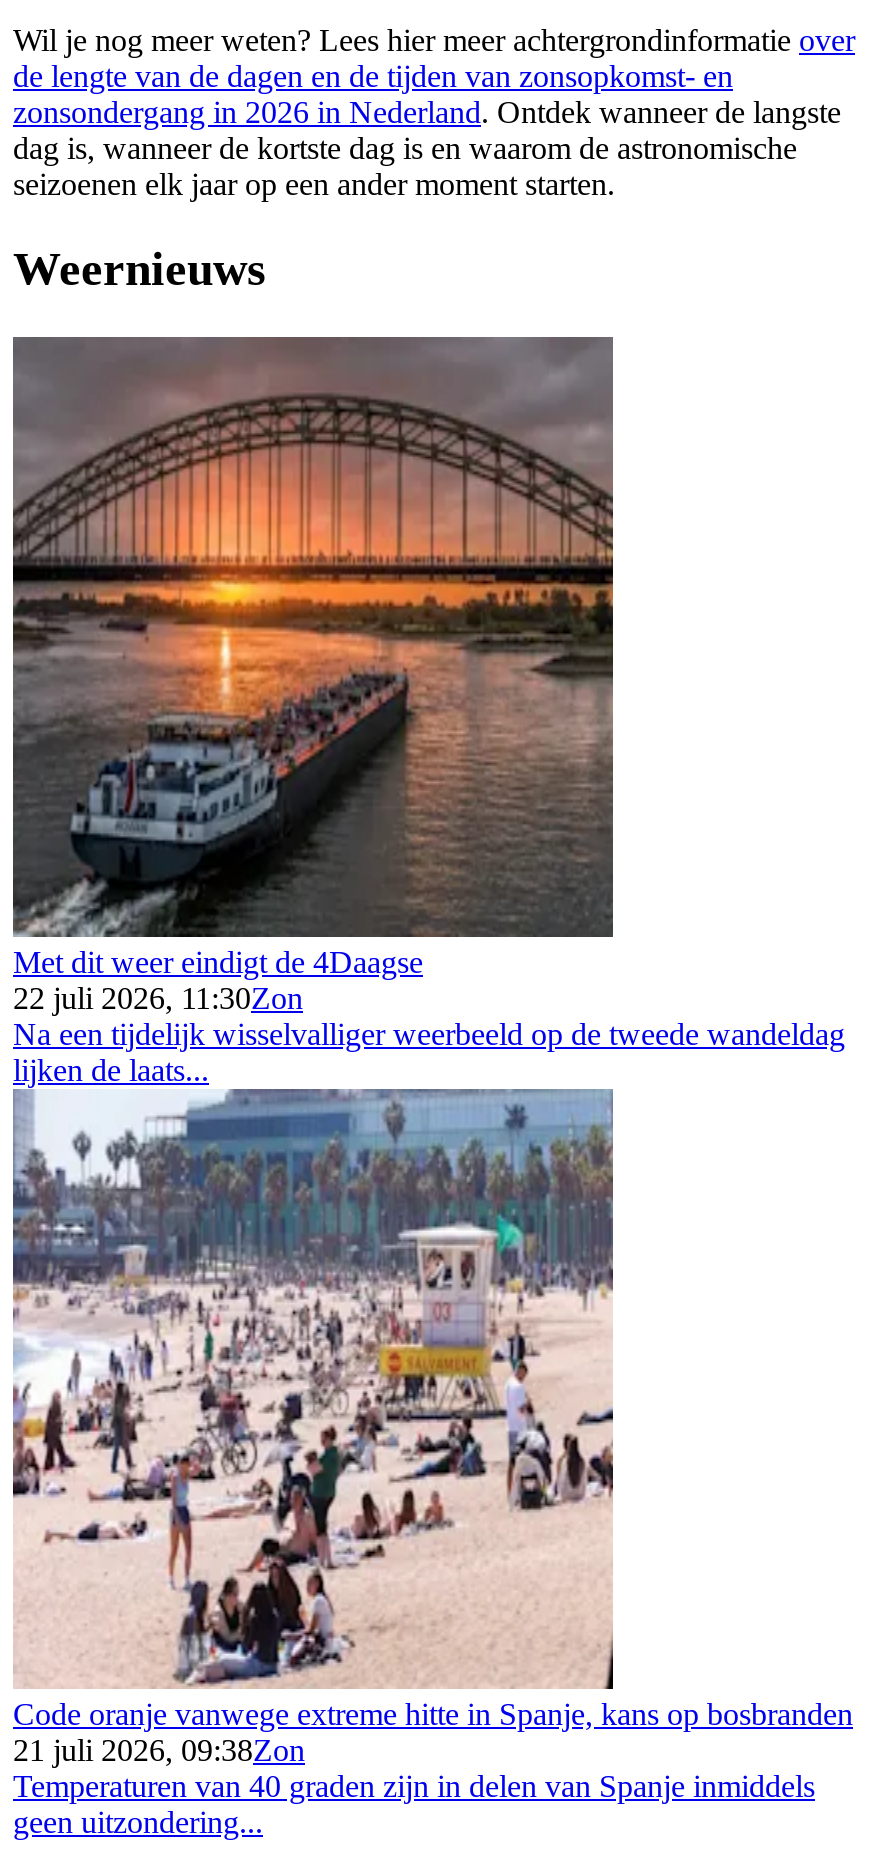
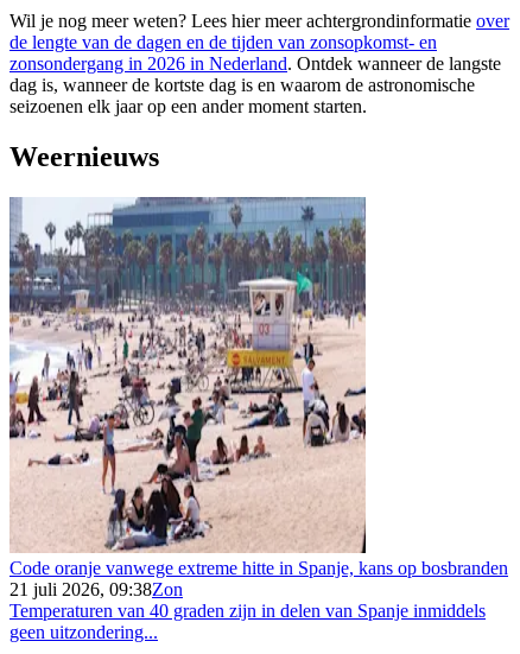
- [image]
- Met dit weer eindigt de 4Daagse
- 22 juli 2026, 11:30Zon
- Na een tijdelijk wisselvalliger weerbeeld op de tweede wandeldag
- lijken de laats...
